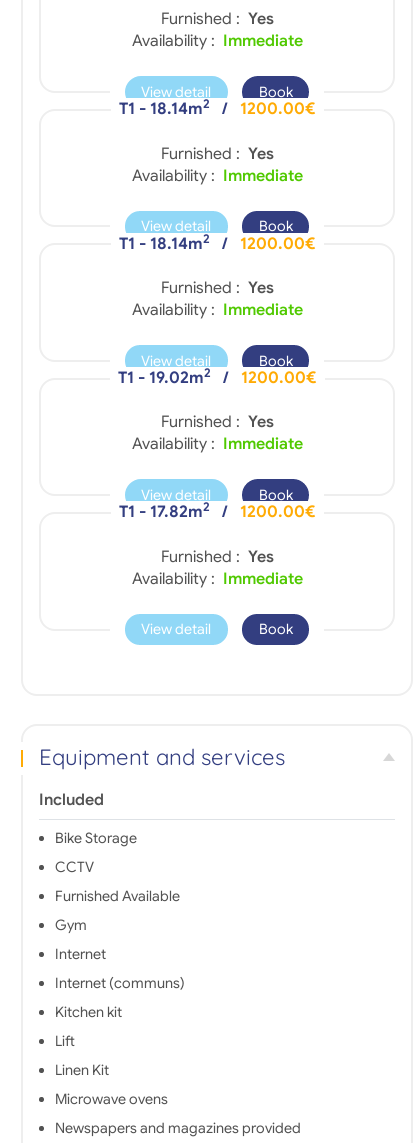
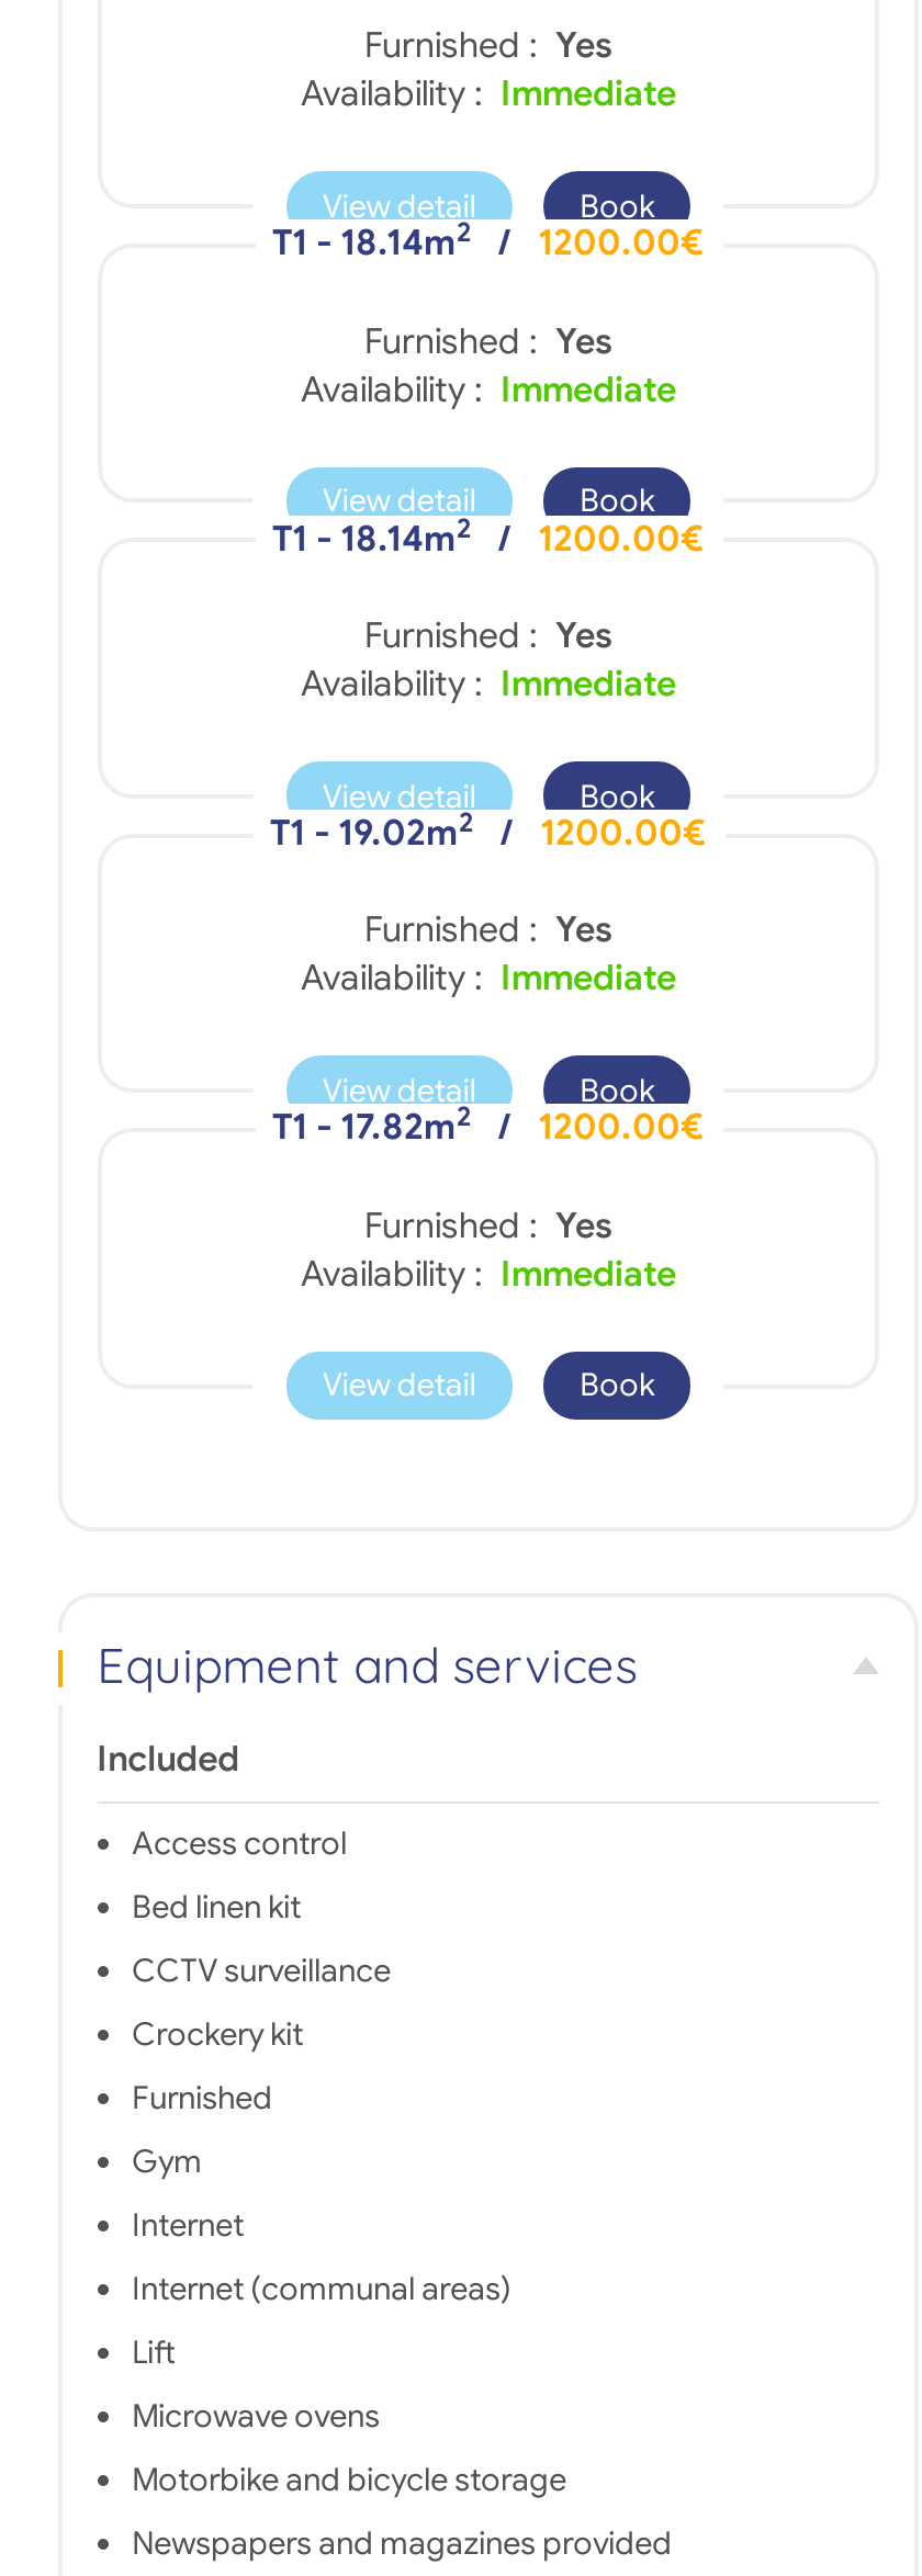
- Bike Storage
- CCTV
- Furnished Available
+ Access control
+ Bed linen kit
+ CCTV surveillance
+ Crockery kit
+ Furnished

moved down: Gym | Internet

- Internet (communs)
- Kitchen kit
+ Internet (communal areas)

- Linen Kit

+ Motorbike and bicycle storage
